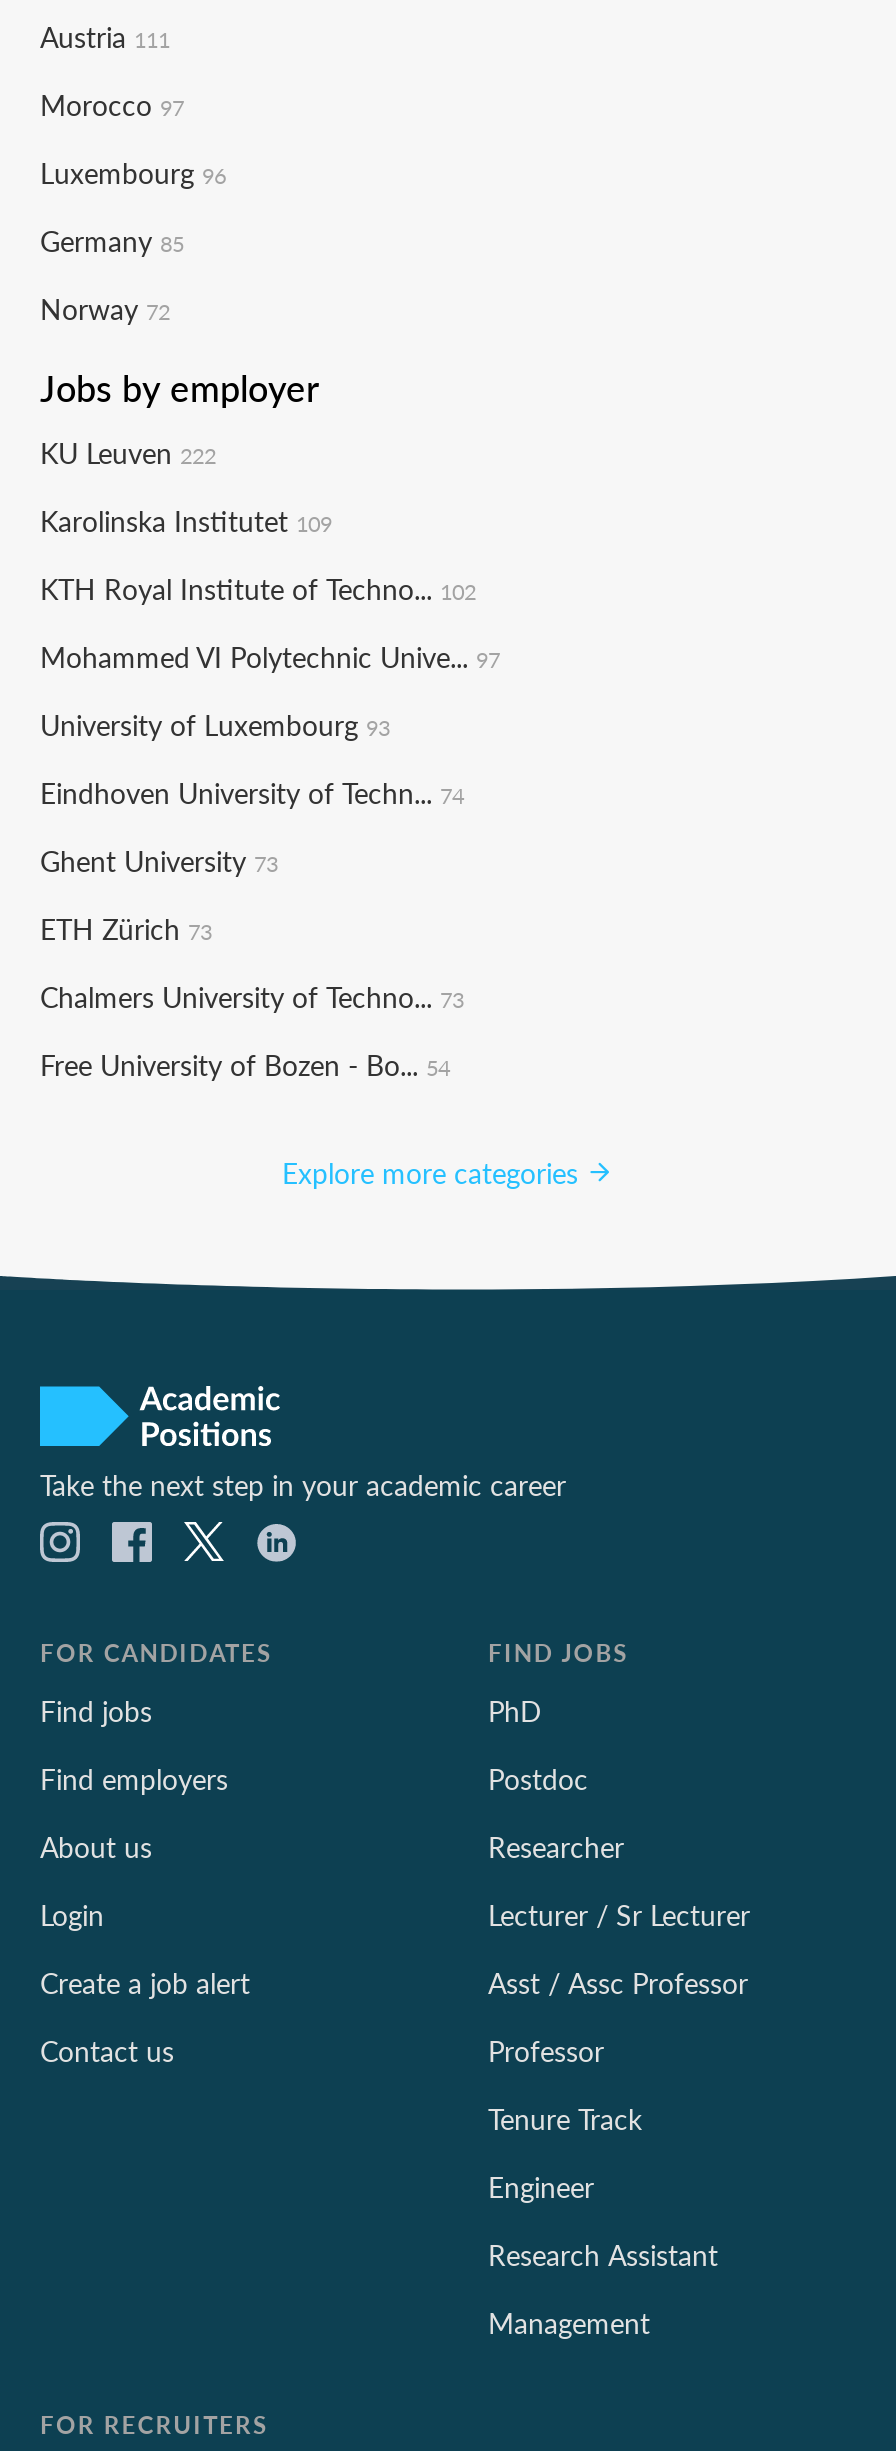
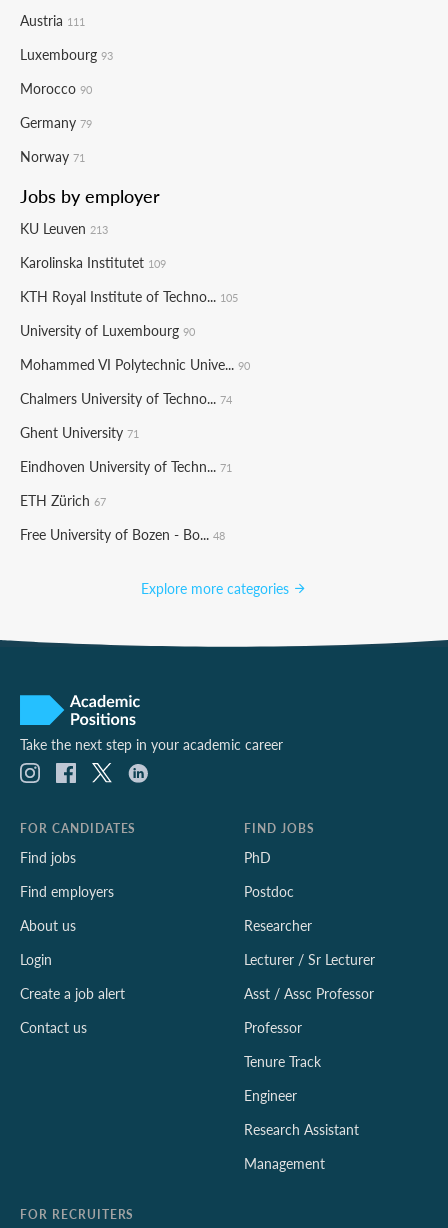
- Morocco 97
+ Luxembourg 93

- Luxembourg 96
+ Morocco 90

- Germany 85
+ Germany 79

- Norway 72
+ Norway 71

- KU Leuven 222
+ KU Leuven 213

- KTH Royal Institute of Techno... 102
+ KTH Royal Institute of Techno... 105

- Mohammed VI Polytechnic Unive... 97
+ University of Luxembourg 90

- University of Luxembourg 93
+ Mohammed VI Polytechnic Unive... 90

- Eindhoven University of Techn... 74
+ Chalmers University of Techno... 74

- Ghent University 73
+ Ghent University 71

- ETH Zürich 73
+ Eindhoven University of Techn... 71

- Chalmers University of Techno... 73
+ ETH Zürich 67

- Free University of Bozen - Bo... 54
+ Free University of Bozen - Bo... 48
